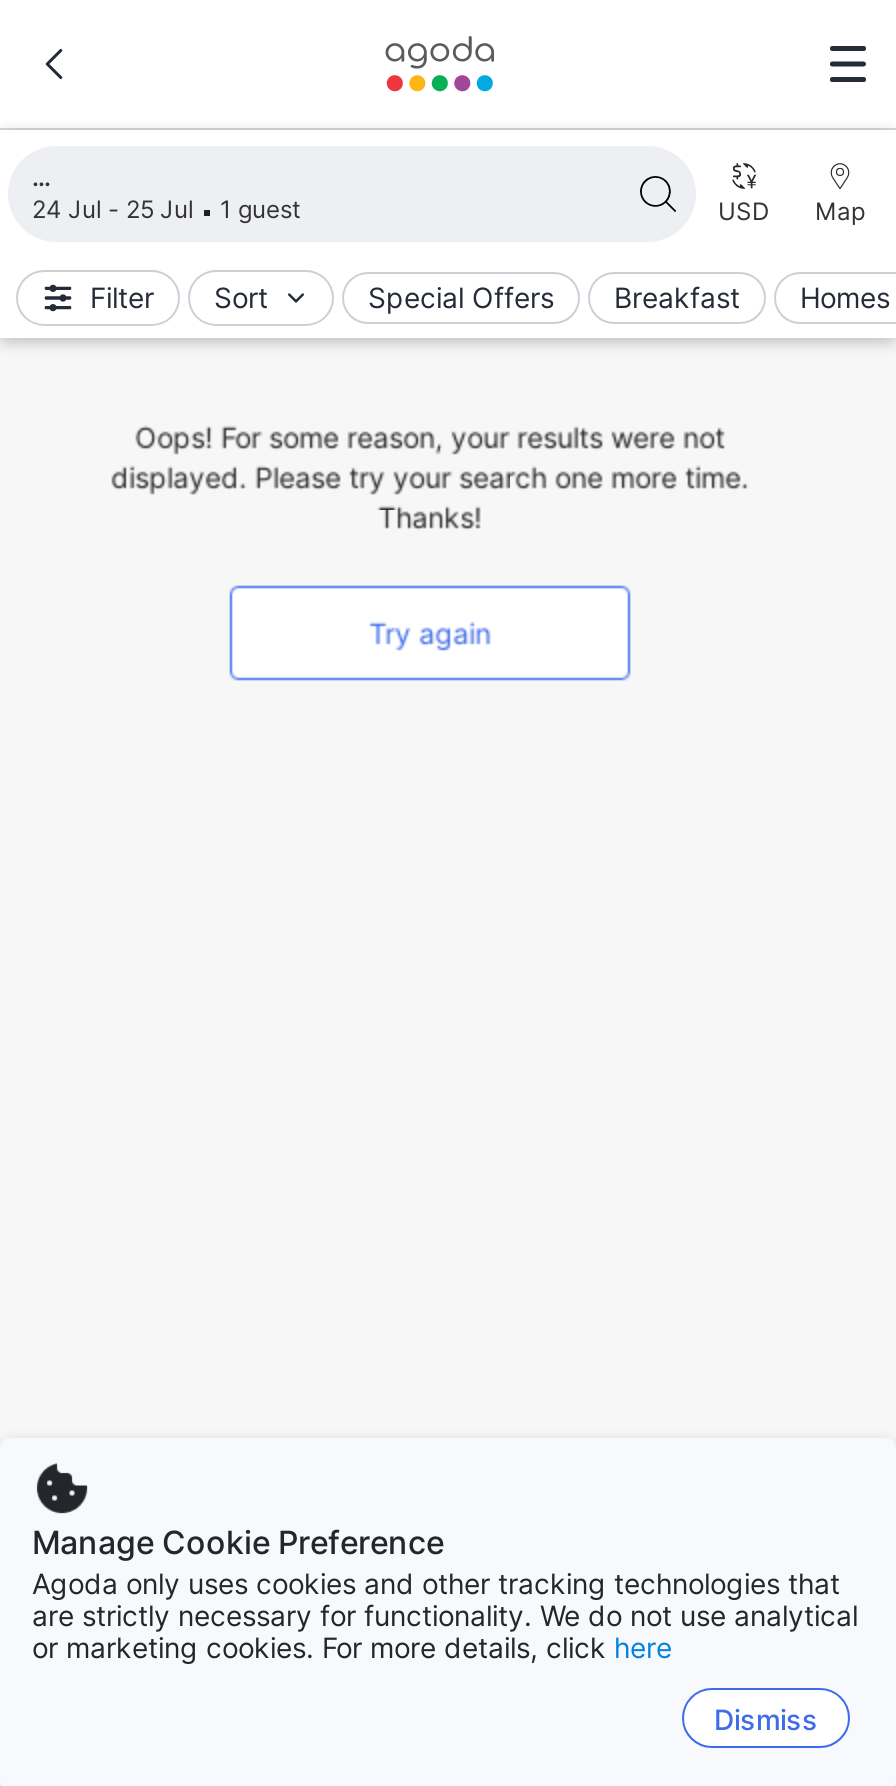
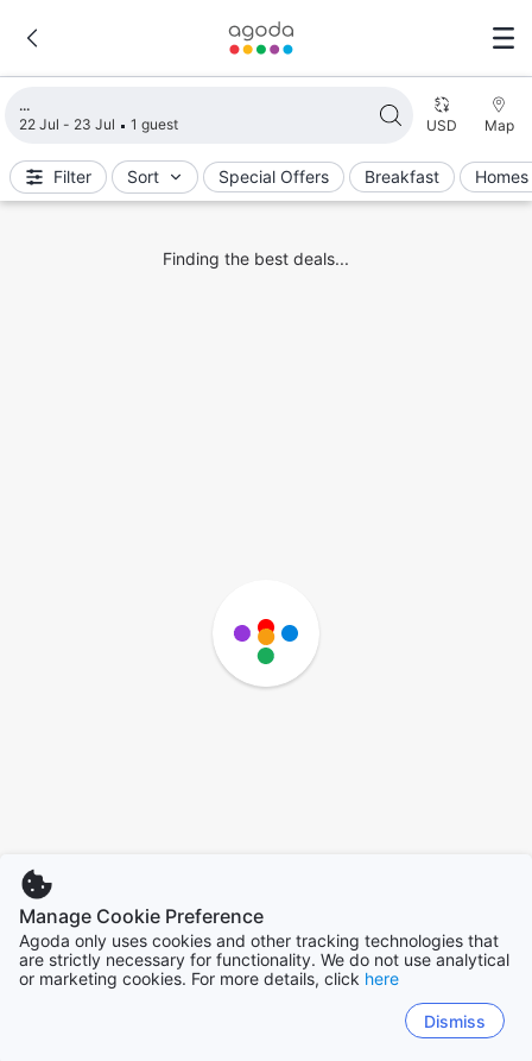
- 24 Jul - 25 Jul 1 guest
+ 22 Jul - 23 Jul 1 guest

+ [image]

- Oops! For some reason, your results were not
- displayed. Please try your search one more time.
- Thanks!
- Try again
+ Finding the best deals...
